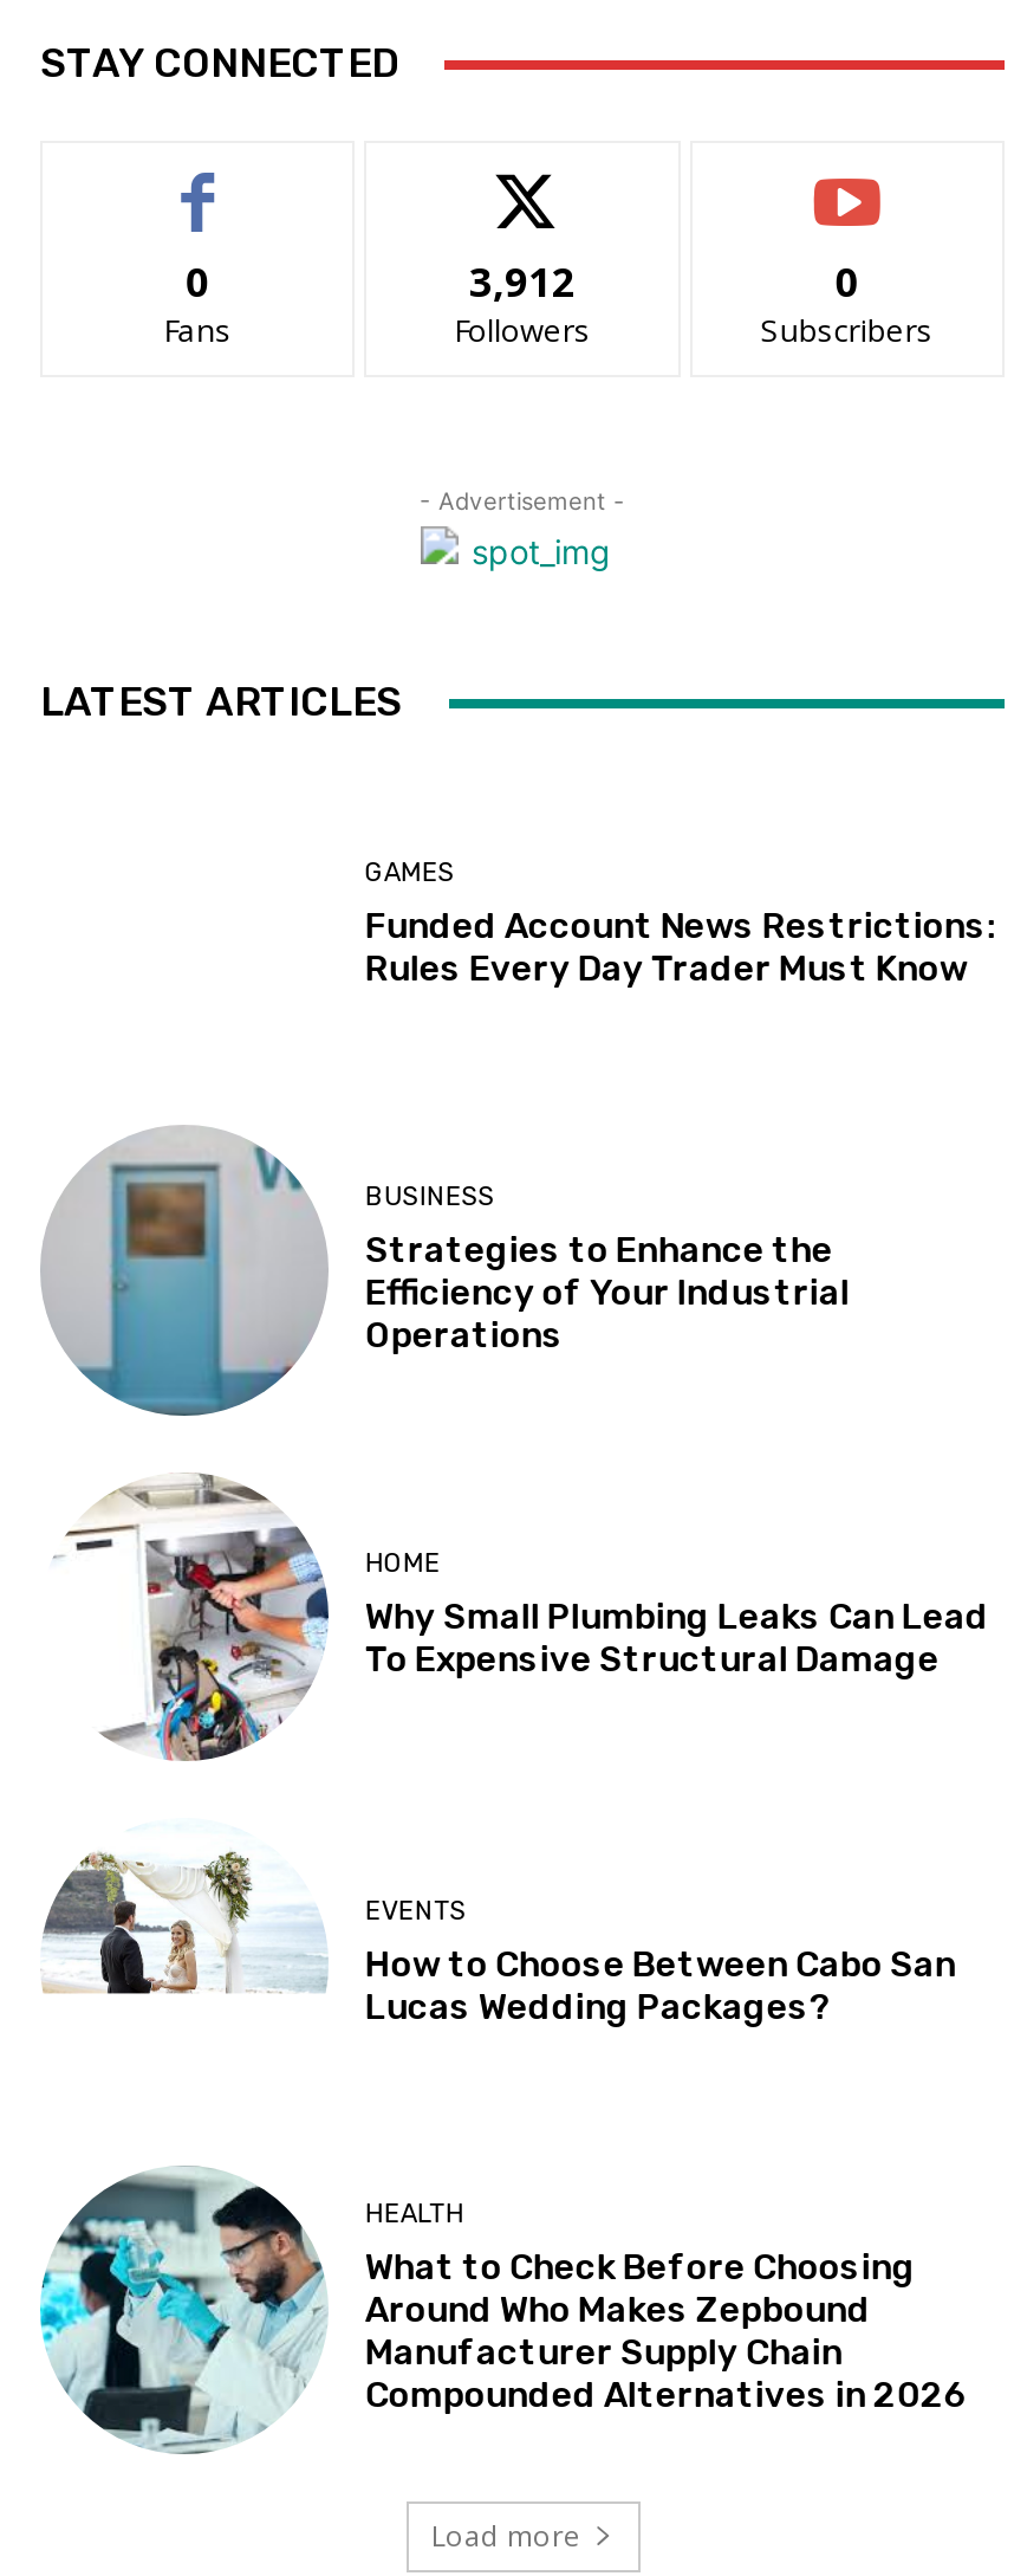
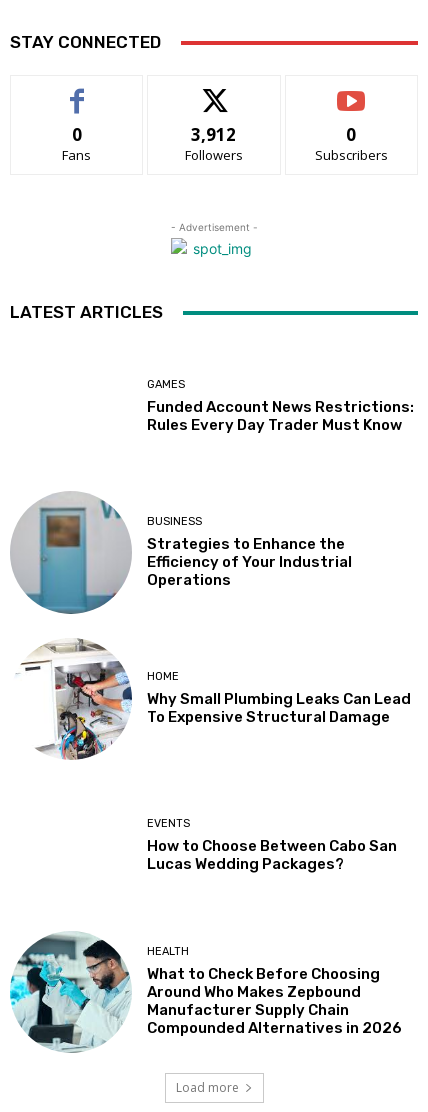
- [image]
